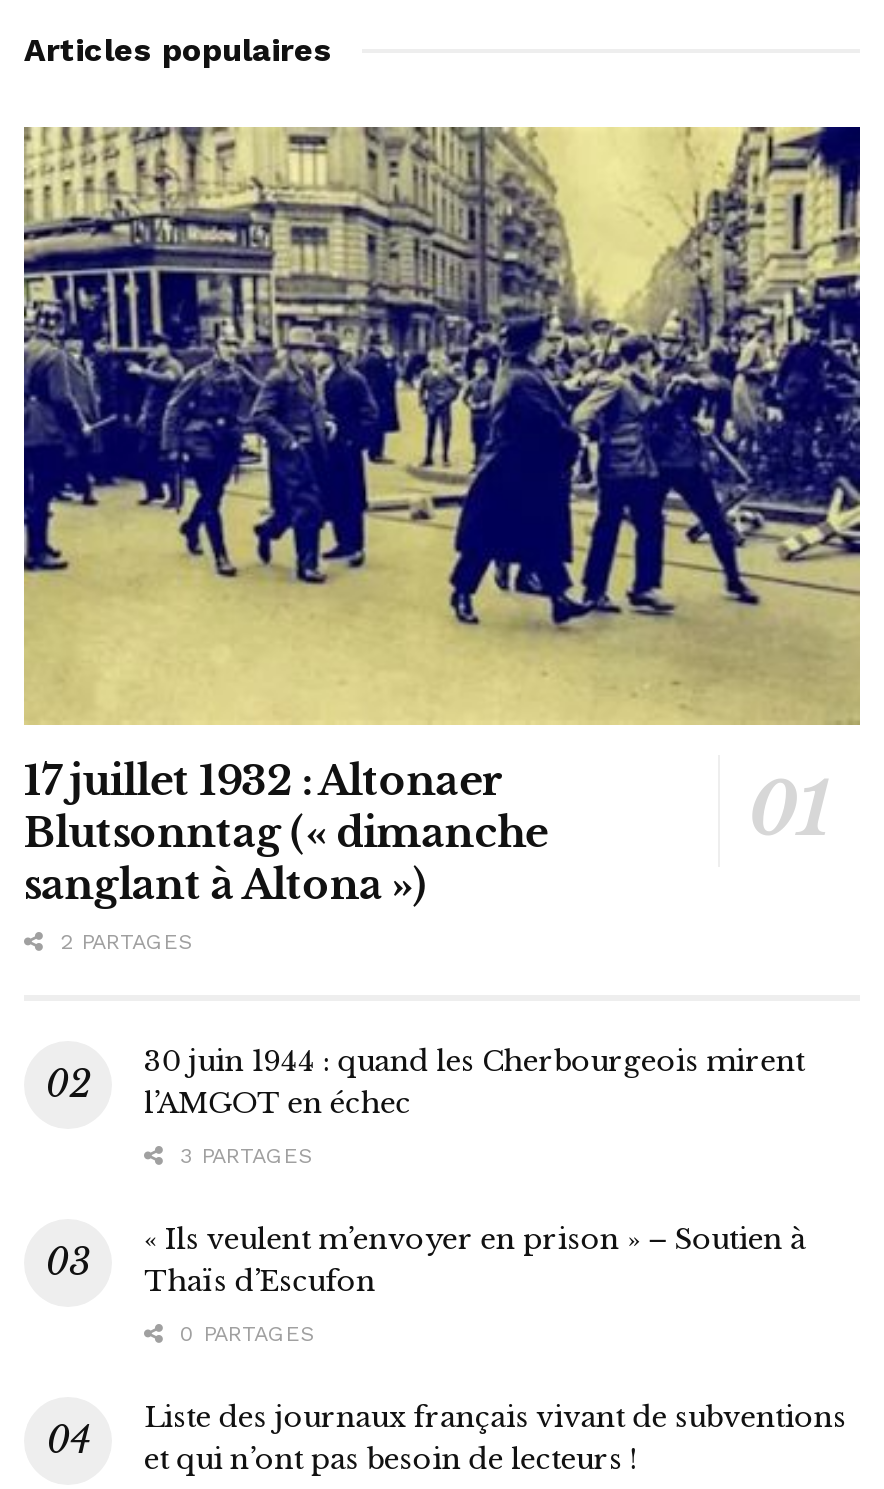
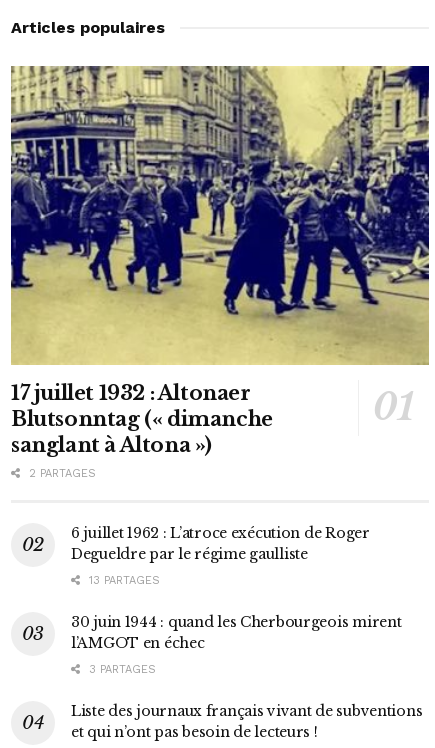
+ 6 juillet 1962 : L’atroce exécution de Roger
+ Degueldre par le régime gaulliste
+ 13 PARTAGES

moved down: 30 juin 1944 : quand les Cherbourgeois mirent | l’AMGOT en échec | 3 PARTAGES

- « Ils veulent m’envoyer en prison » – Soutien à
- Thaïs d’Escufon
- 0 PARTAGES
